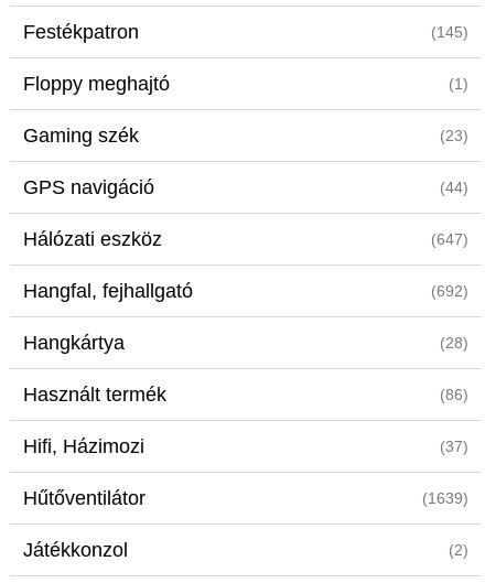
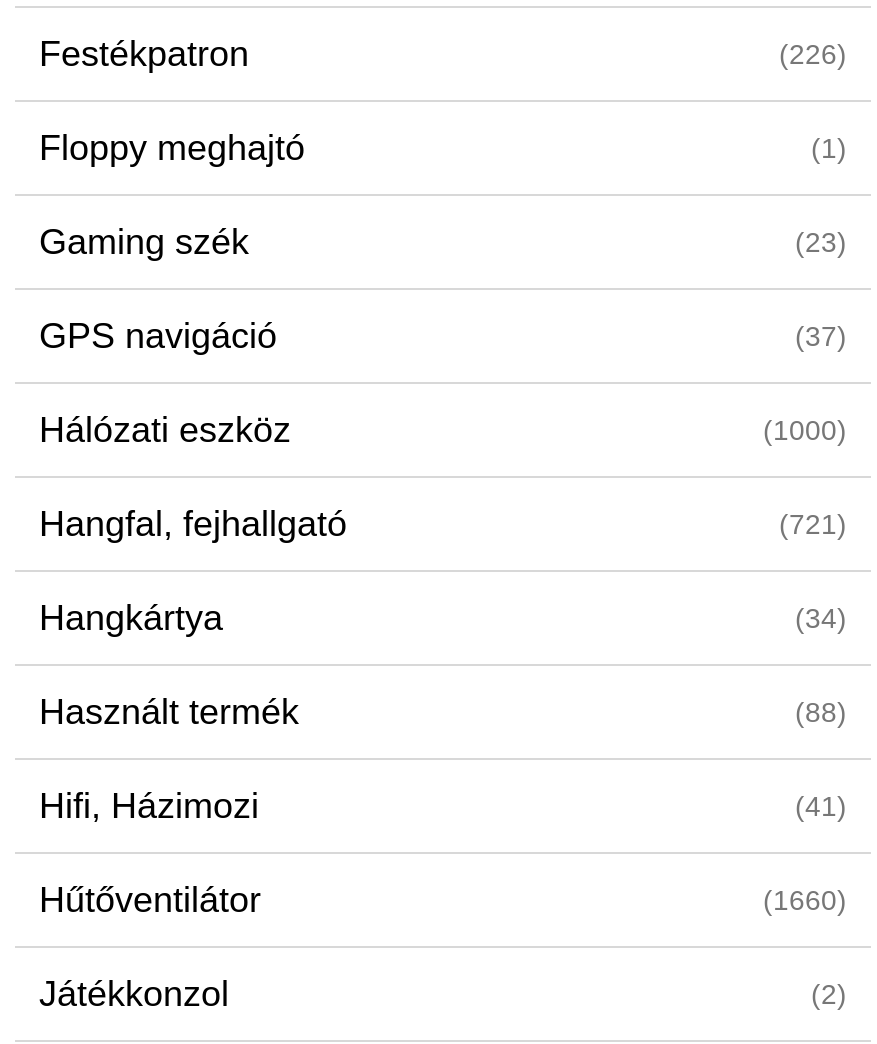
- (145)
+ (226)

- (44)
+ (37)

- (647)
+ (1000)

- (692)
+ (721)

- (28)
+ (34)

- (86)
+ (88)

- (37)
+ (41)

- (1639)
+ (1660)
